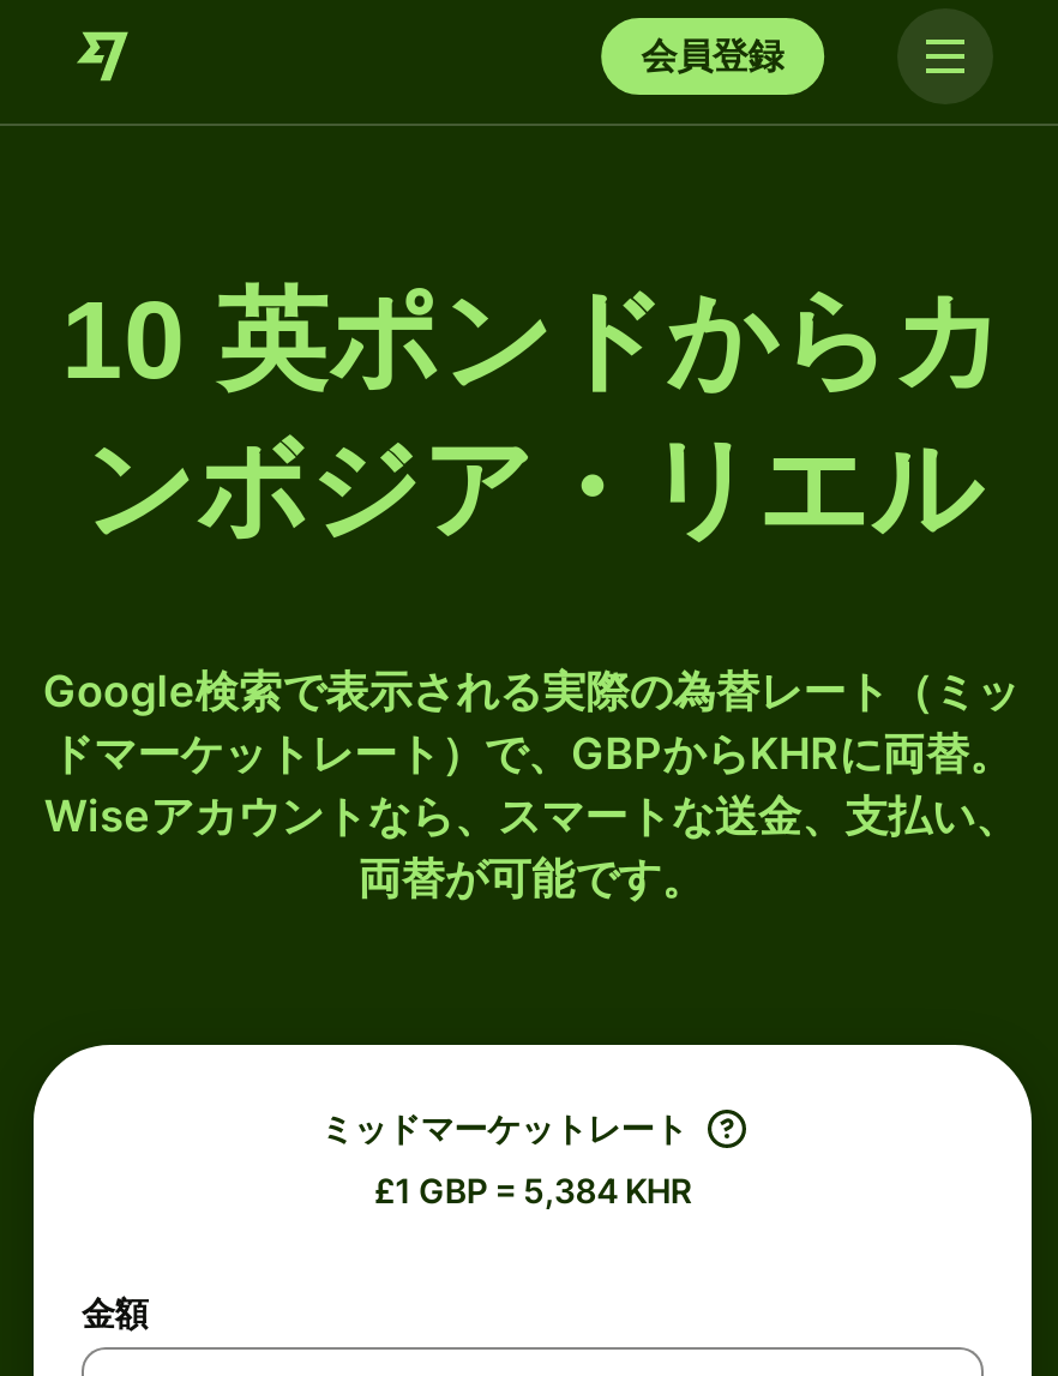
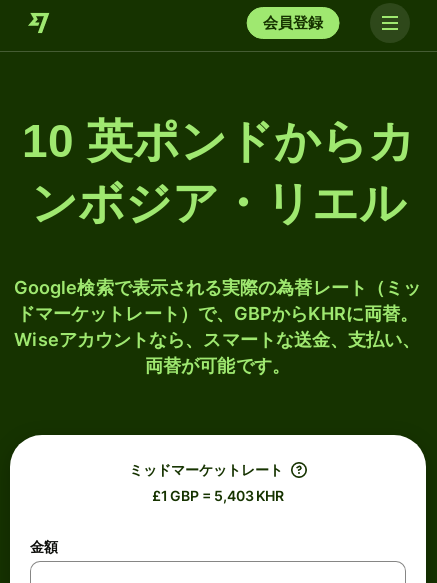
- £1 GBP = 5,384 KHR
+ £1 GBP = 5,403 KHR
